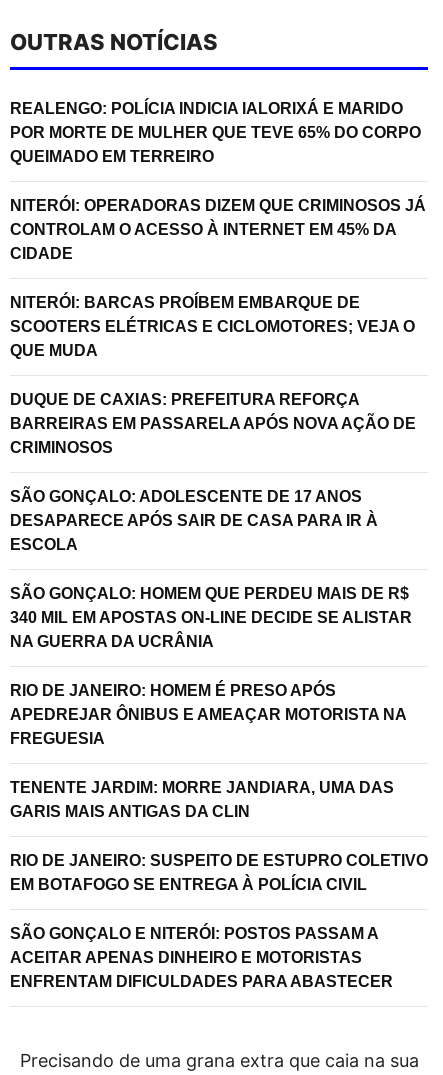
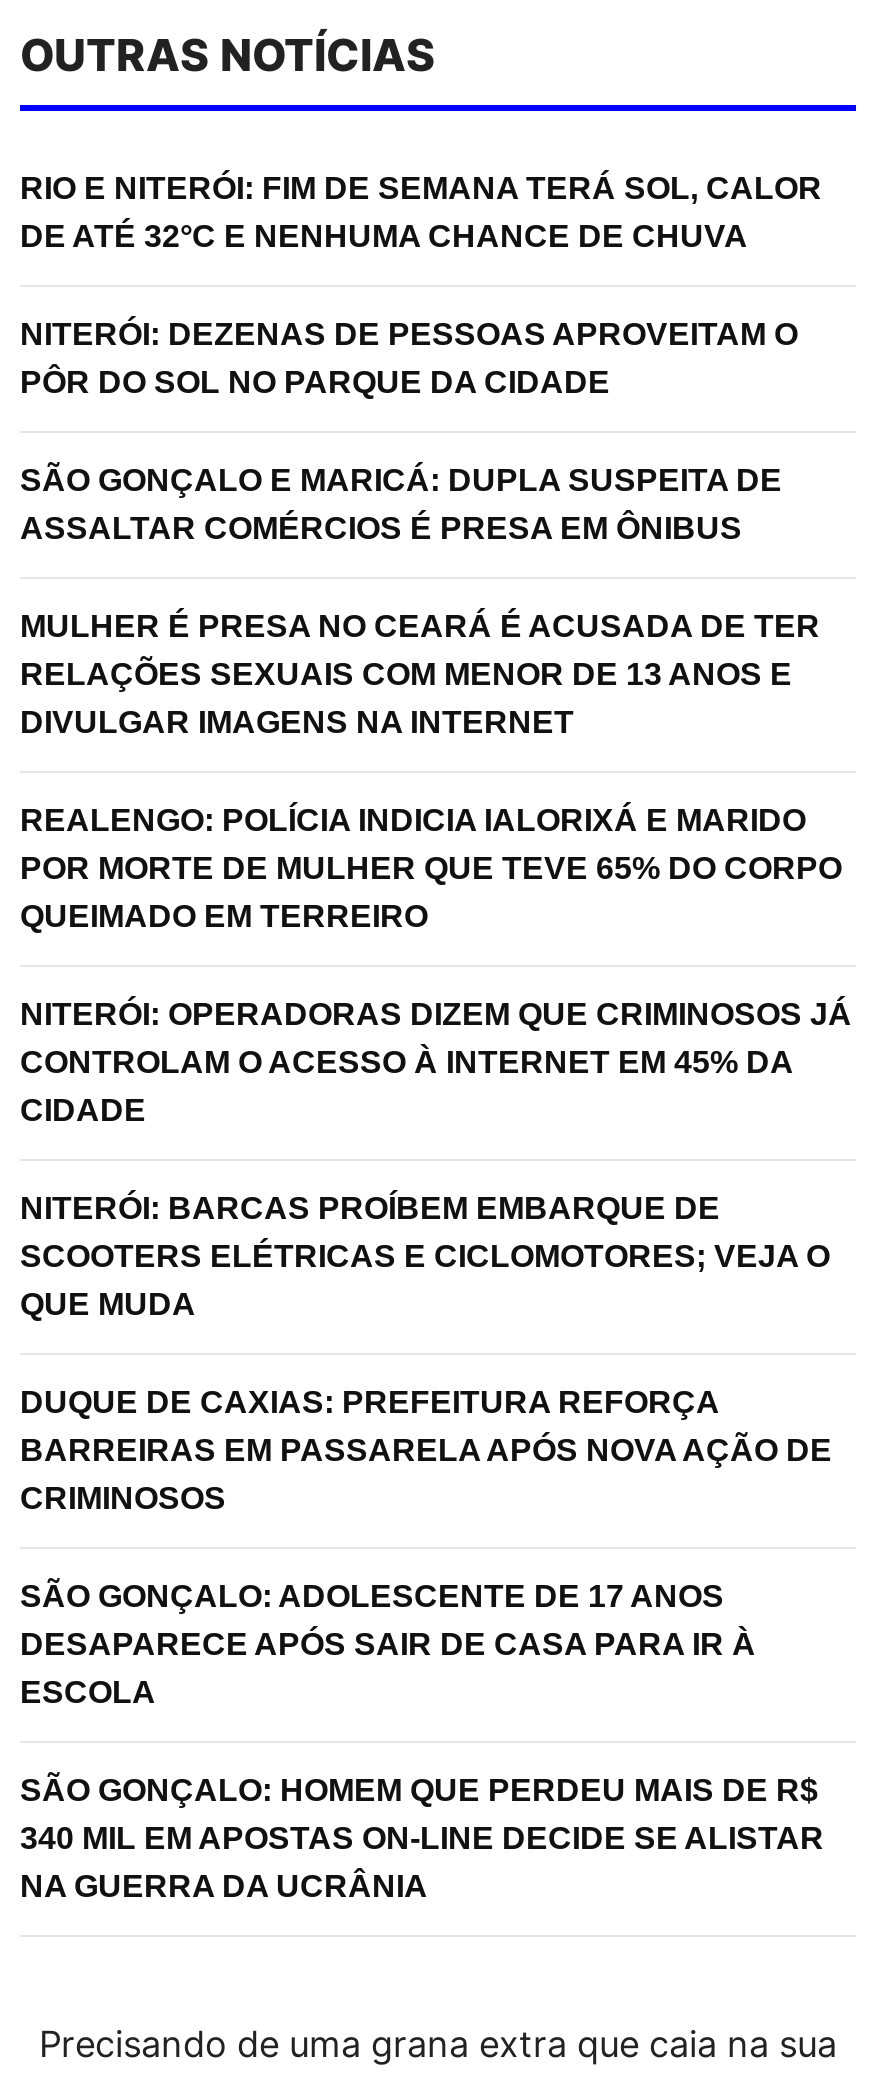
+ RIO E NITERÓI: FIM DE SEMANA TERÁ SOL, CALOR
+ DE ATÉ 32°C E NENHUMA CHANCE DE CHUVA
+ NITERÓI: DEZENAS DE PESSOAS APROVEITAM O
+ PÔR DO SOL NO PARQUE DA CIDADE
+ SÃO GONÇALO E MARICÁ: DUPLA SUSPEITA DE
+ ASSALTAR COMÉRCIOS É PRESA EM ÔNIBUS
+ MULHER É PRESA NO CEARÁ É ACUSADA DE TER
+ RELAÇÕES SEXUAIS COM MENOR DE 13 ANOS E
+ DIVULGAR IMAGENS NA INTERNET

moved down: REALENGO: POLÍCIA INDICIA IALORIXÁ E MARIDO | POR MORTE DE MULHER QUE TEVE 65% DO CORPO | QUEIMADO EM TERREIRO | ... | 340 MIL EM APOSTAS ON-LINE DECIDE SE ALISTAR | NA GUERRA DA UCRÂNIA

- RIO DE JANEIRO: HOMEM É PRESO APÓS
- APEDREJAR ÔNIBUS E AMEAÇAR MOTORISTA NA
- FREGUESIA
- TENENTE JARDIM: MORRE JANDIARA, UMA DAS
- GARIS MAIS ANTIGAS DA CLIN
- RIO DE JANEIRO: SUSPEITO DE ESTUPRO COLETIVO
- EM BOTAFOGO SE ENTREGA À POLÍCIA CIVIL
- SÃO GONÇALO E NITERÓI: POSTOS PASSAM A
- ACEITAR APENAS DINHEIRO E MOTORISTAS
- ENFRENTAM DIFICULDADES PARA ABASTECER
